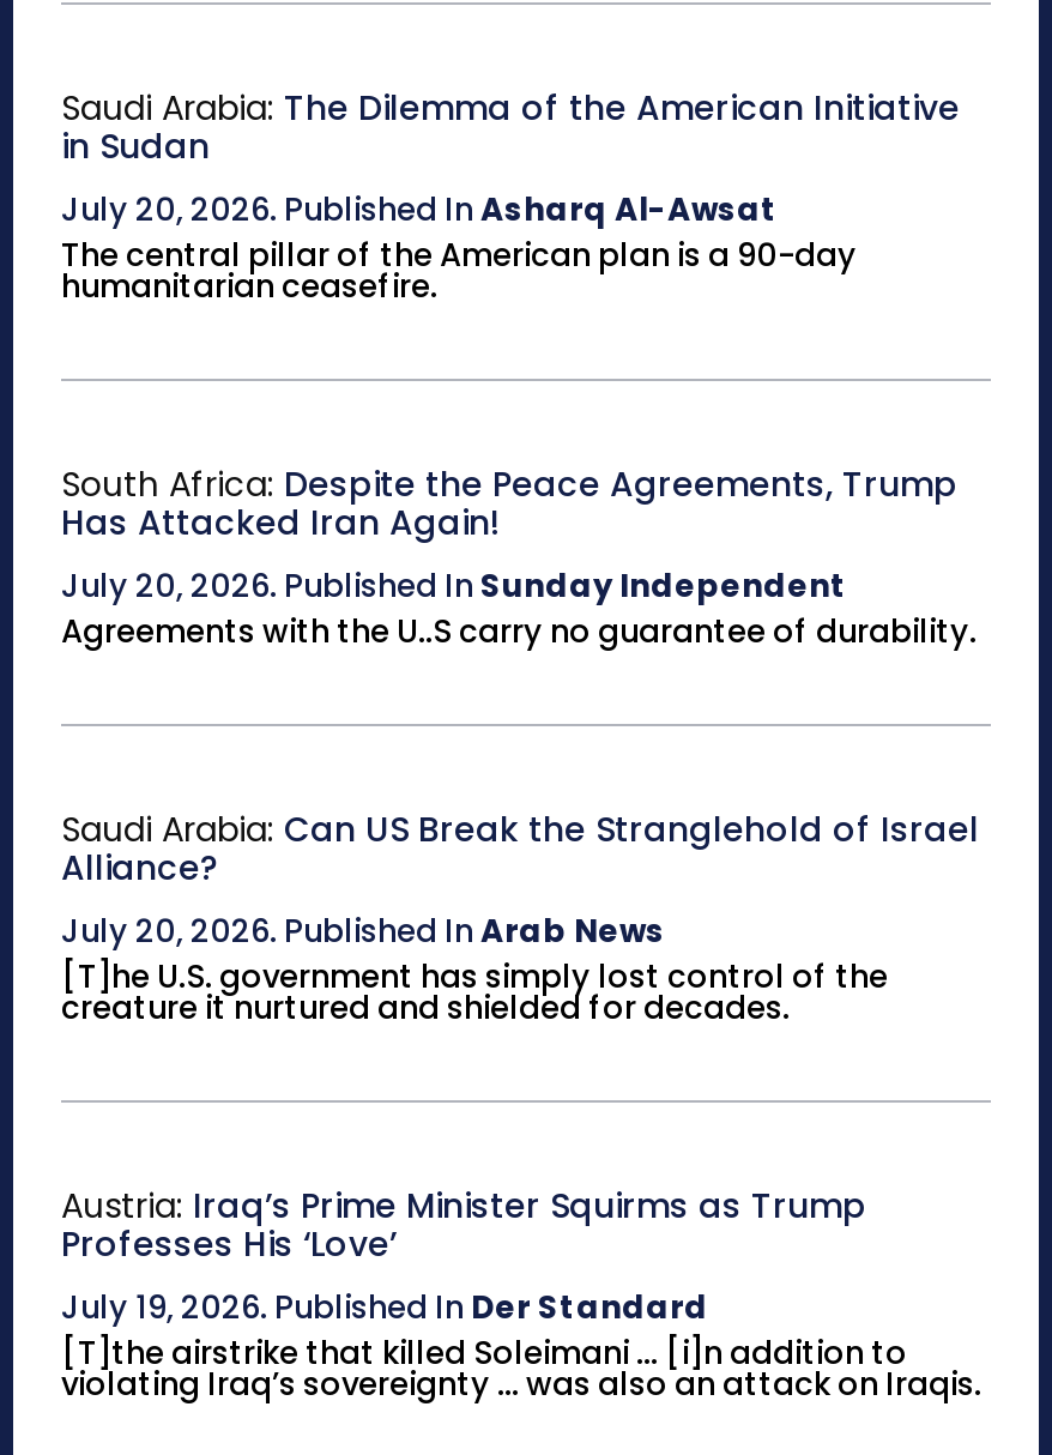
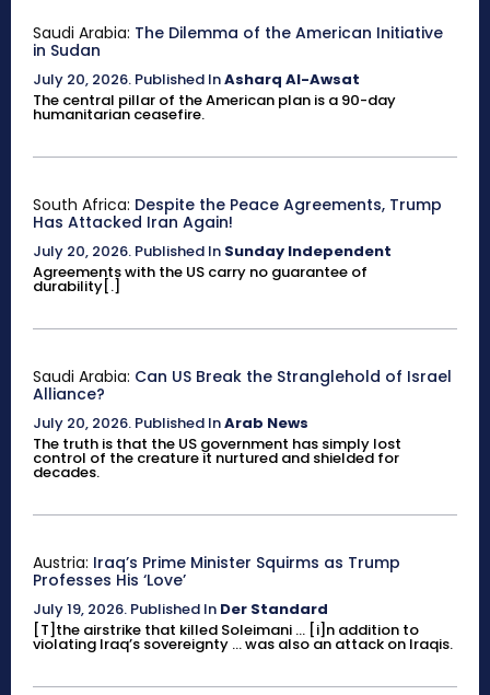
- Agreements with the U..S carry no guarantee of durability.
+ Agreements with the US carry no guarantee of
+ durability[.]

- [T]he U.S. government has simply lost control of the
- creature it nurtured and shielded for decades.
+ The truth is that the US government has simply lost
+ control of the creature it nurtured and shielded for
+ decades.
